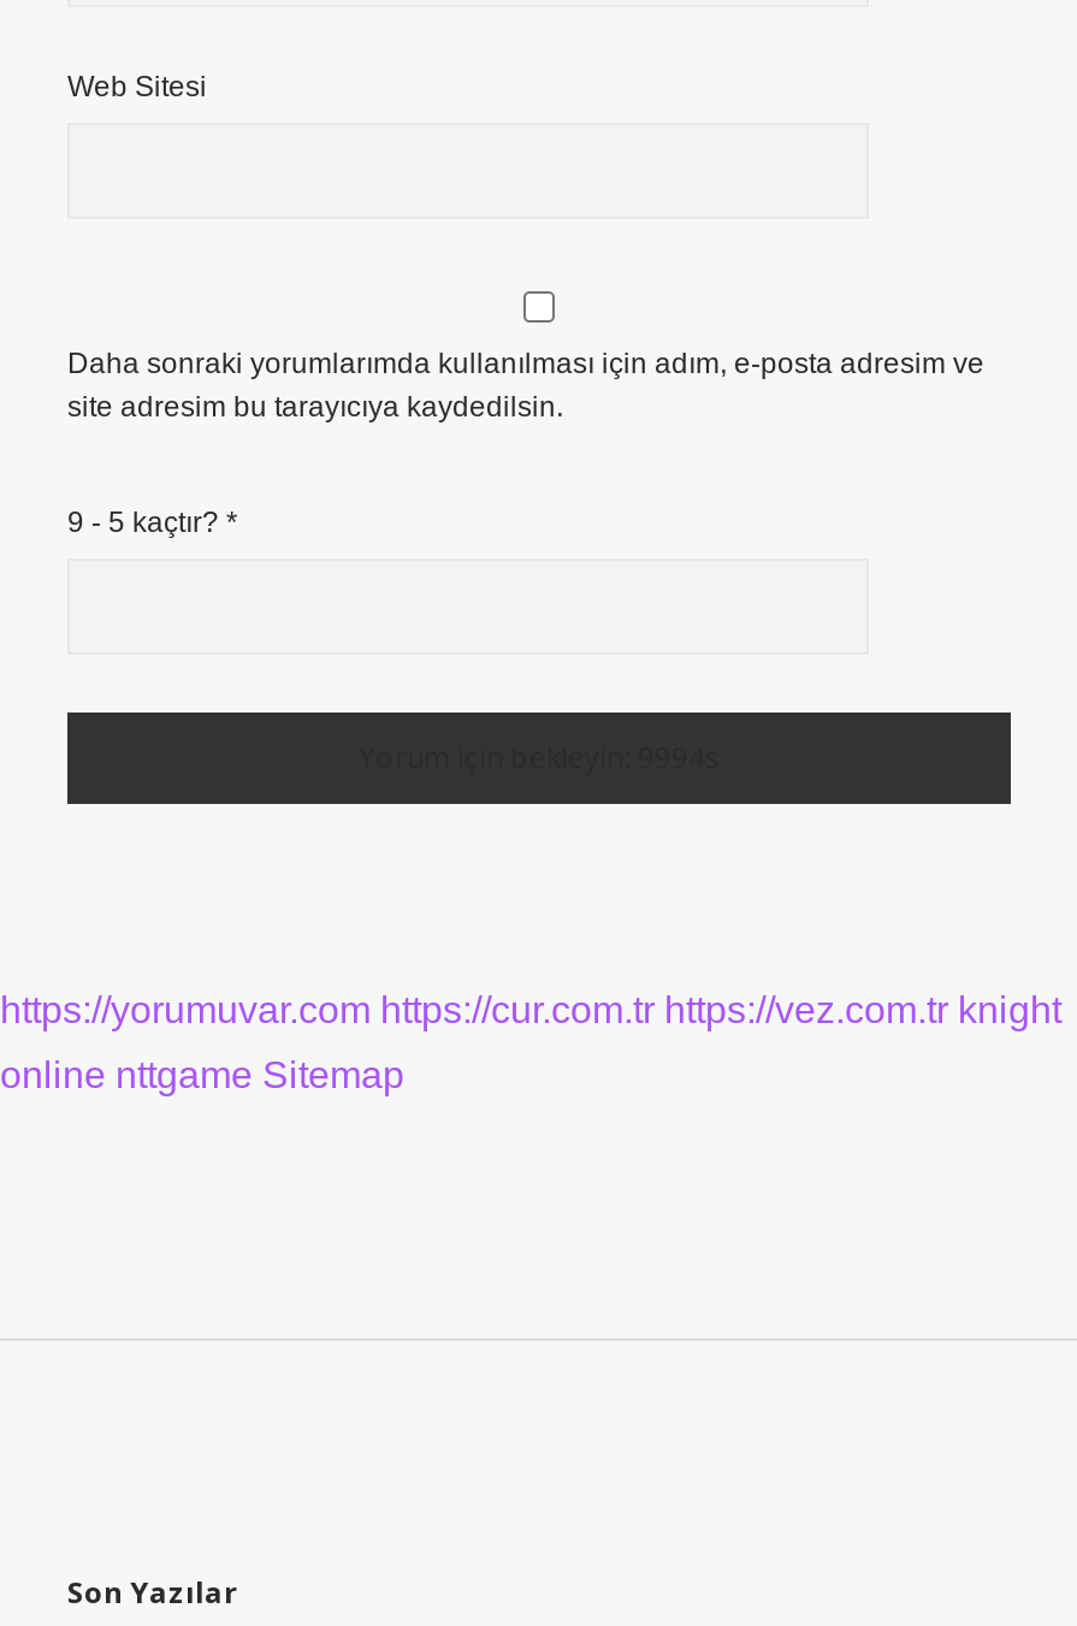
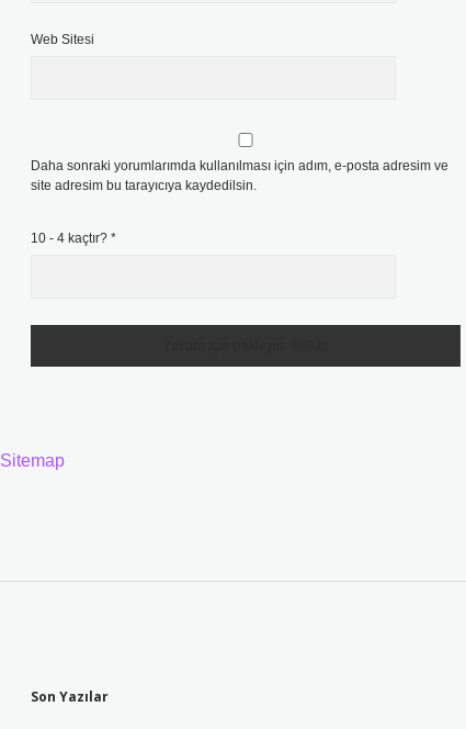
- 9 - 5 kaçtır? *
+ 10 - 4 kaçtır? *

- https://yorumuvar.com https://cur.com.tr https://vez.com.tr knight
- online nttgame Sitemap
+ Sitemap
